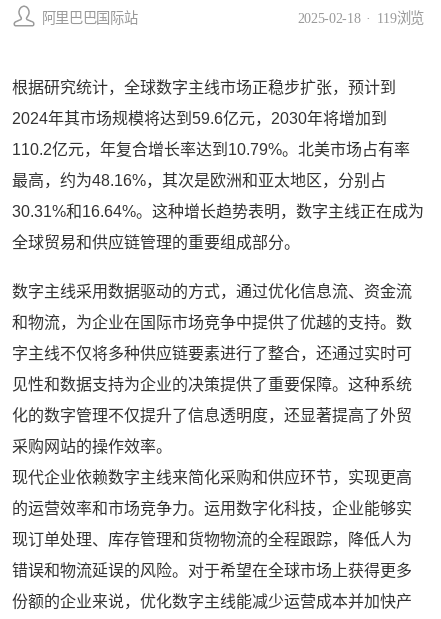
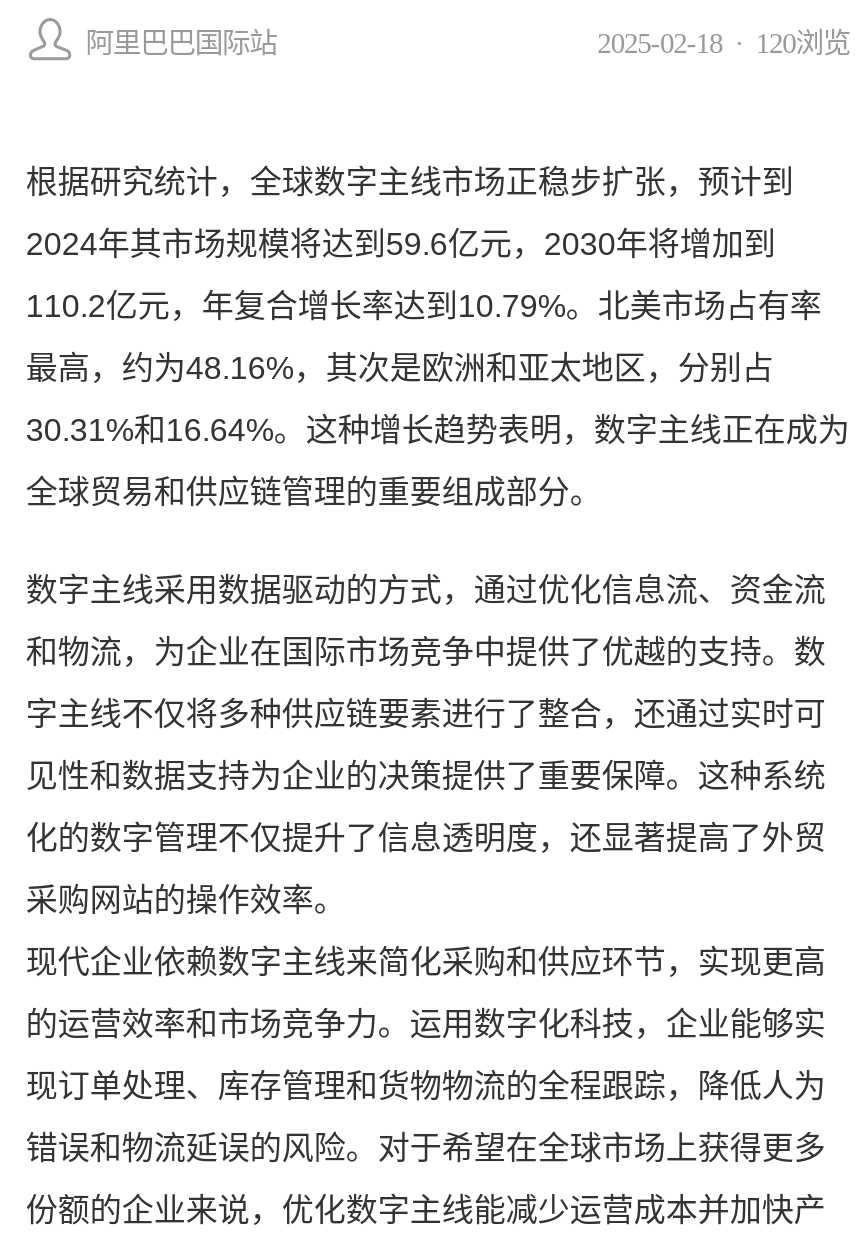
- 2025-02-18 · 119浏览
+ 2025-02-18 · 120浏览
